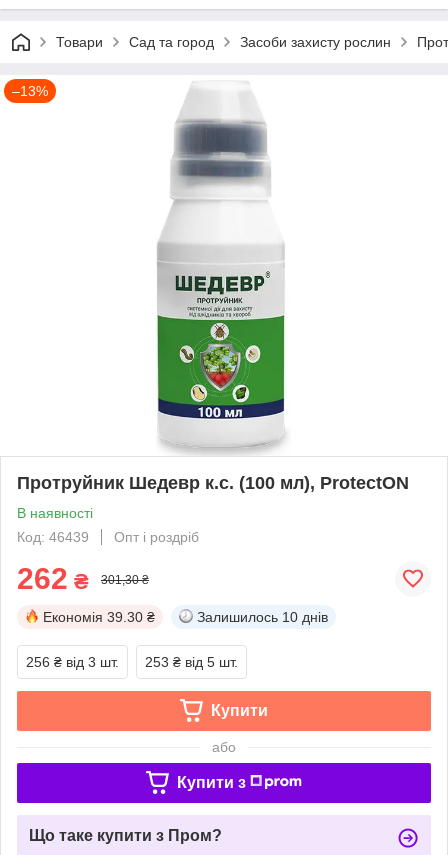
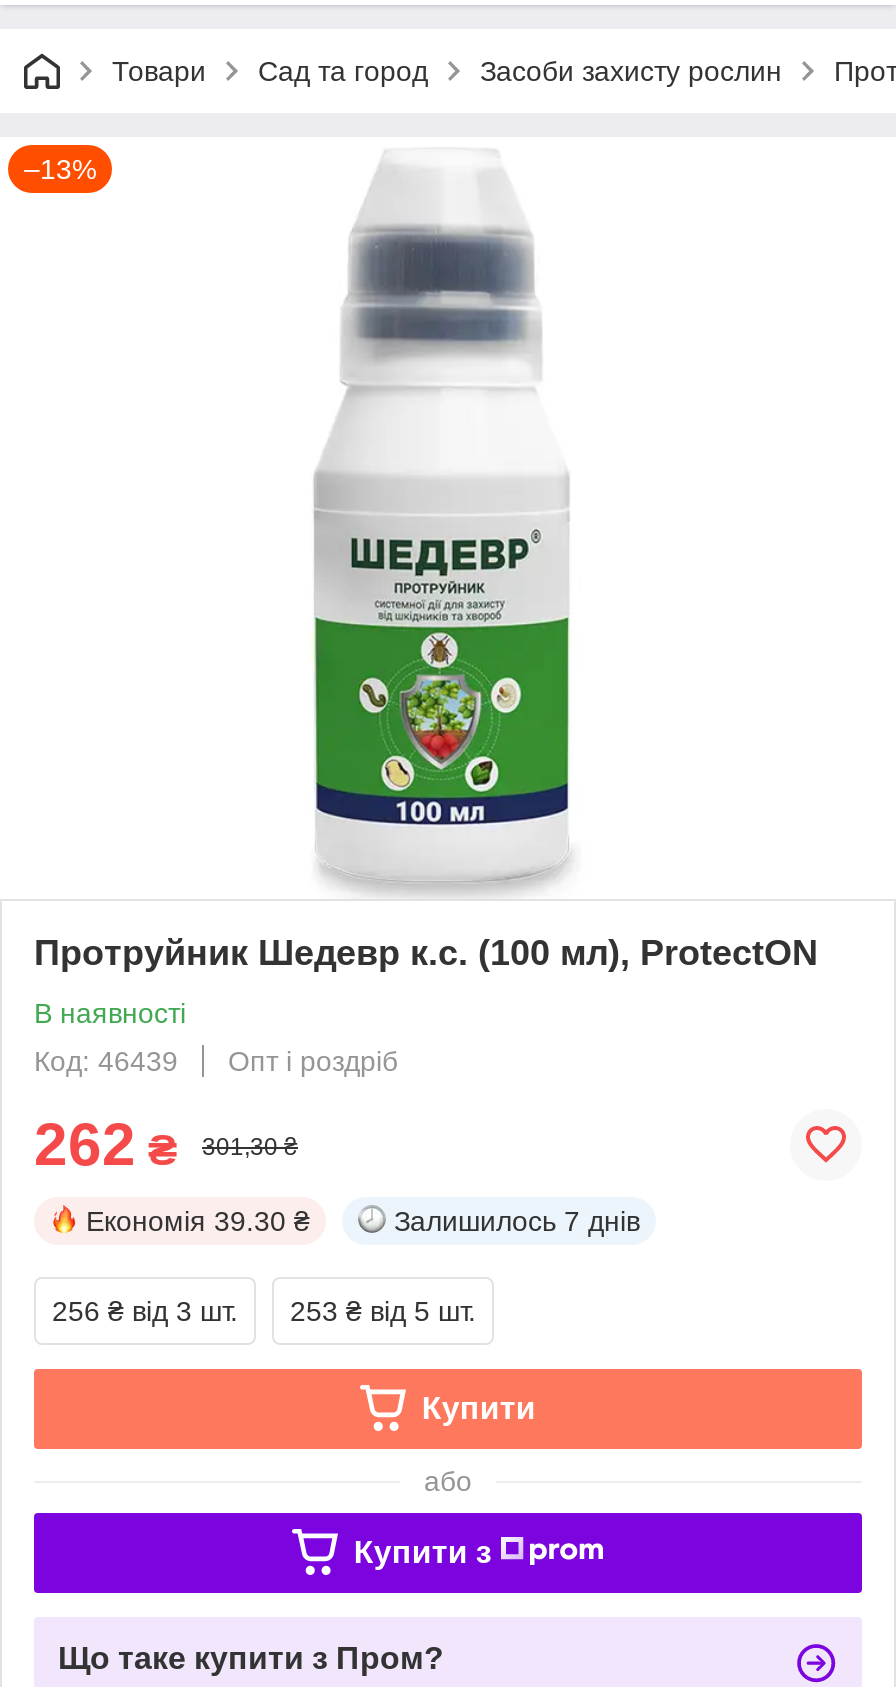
- Залишилось 10 днів
+ Залишилось 7 днів
